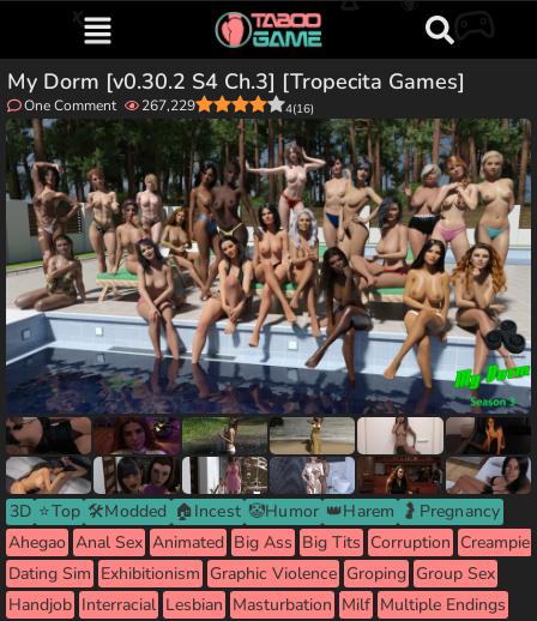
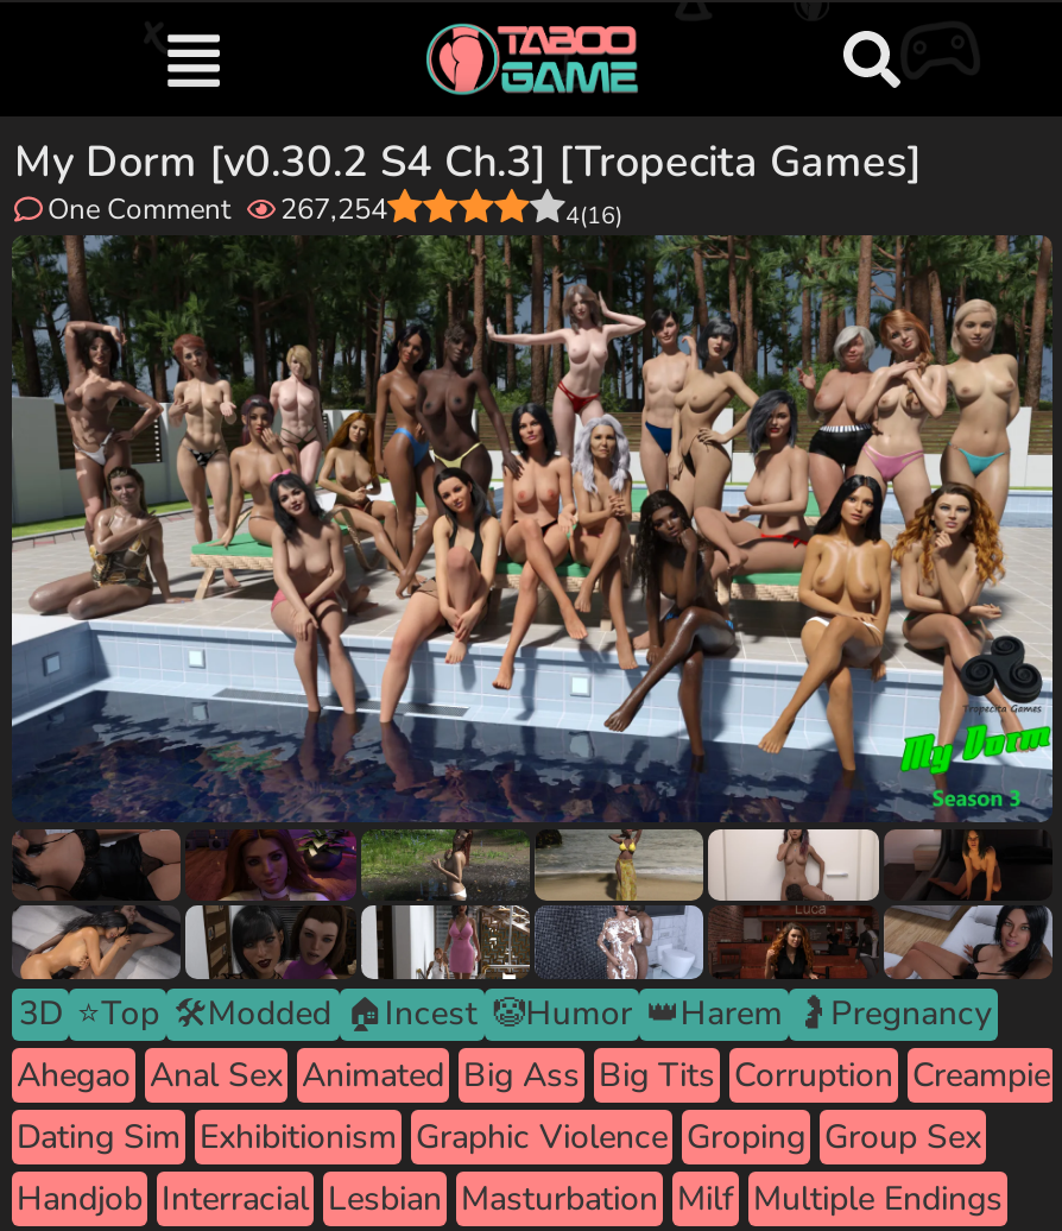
- One Comment 267,229
+ One Comment 267,254
